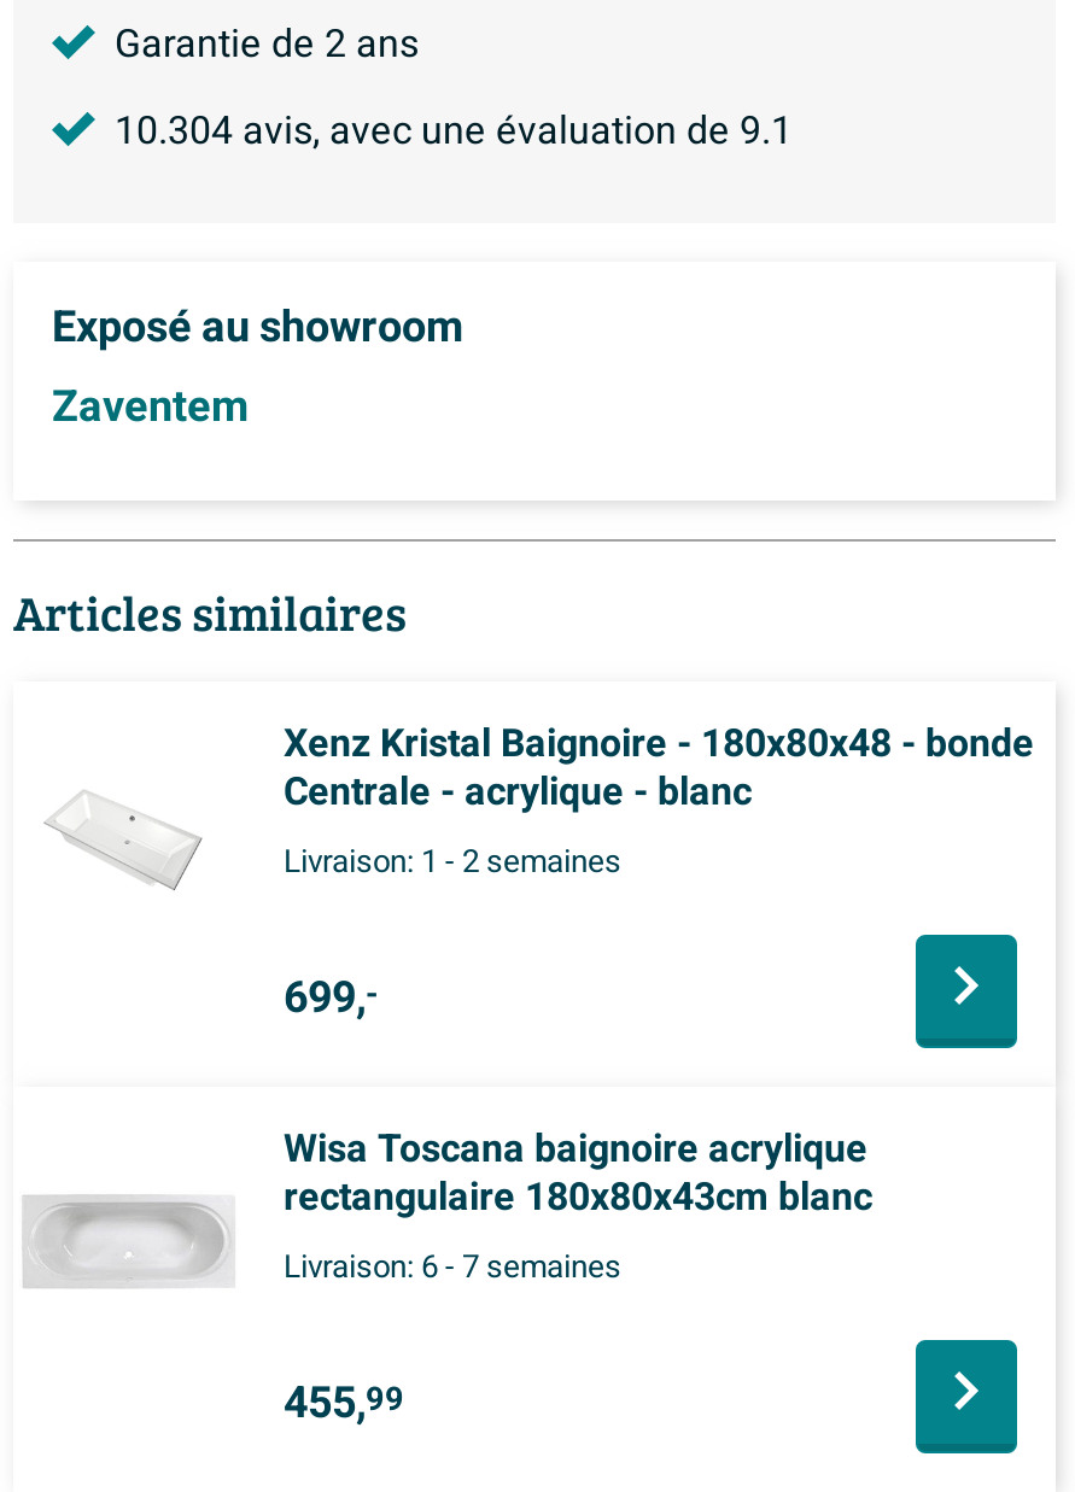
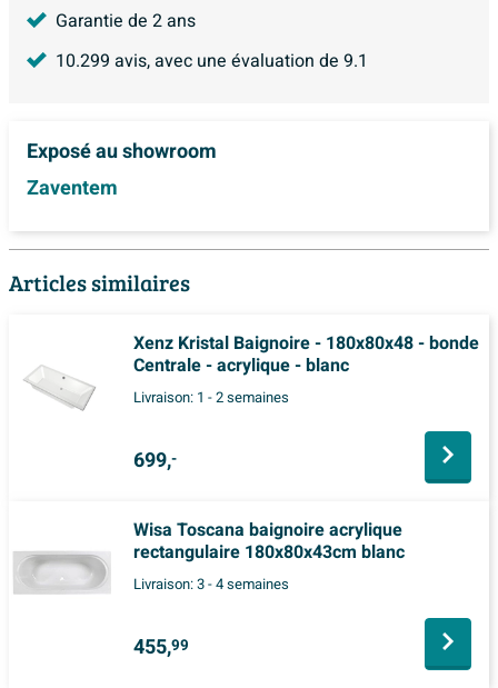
- 10.304 avis, avec une évaluation de 9.1
+ 10.299 avis, avec une évaluation de 9.1

- Livraison: 6 - 7 semaines
+ Livraison: 3 - 4 semaines
